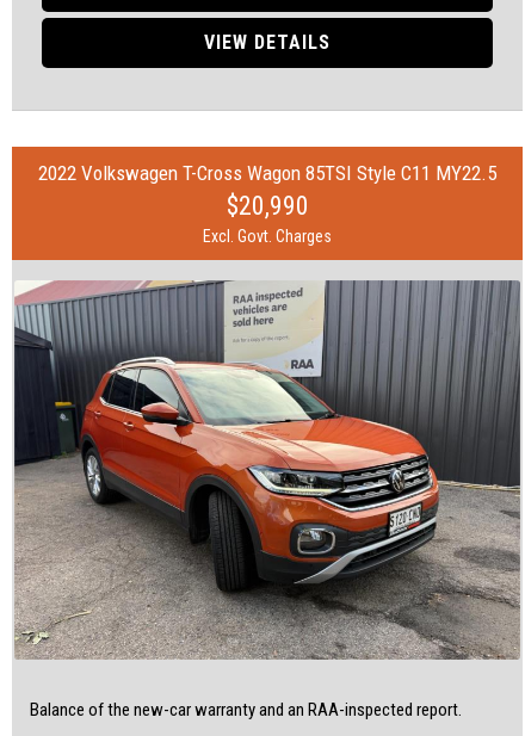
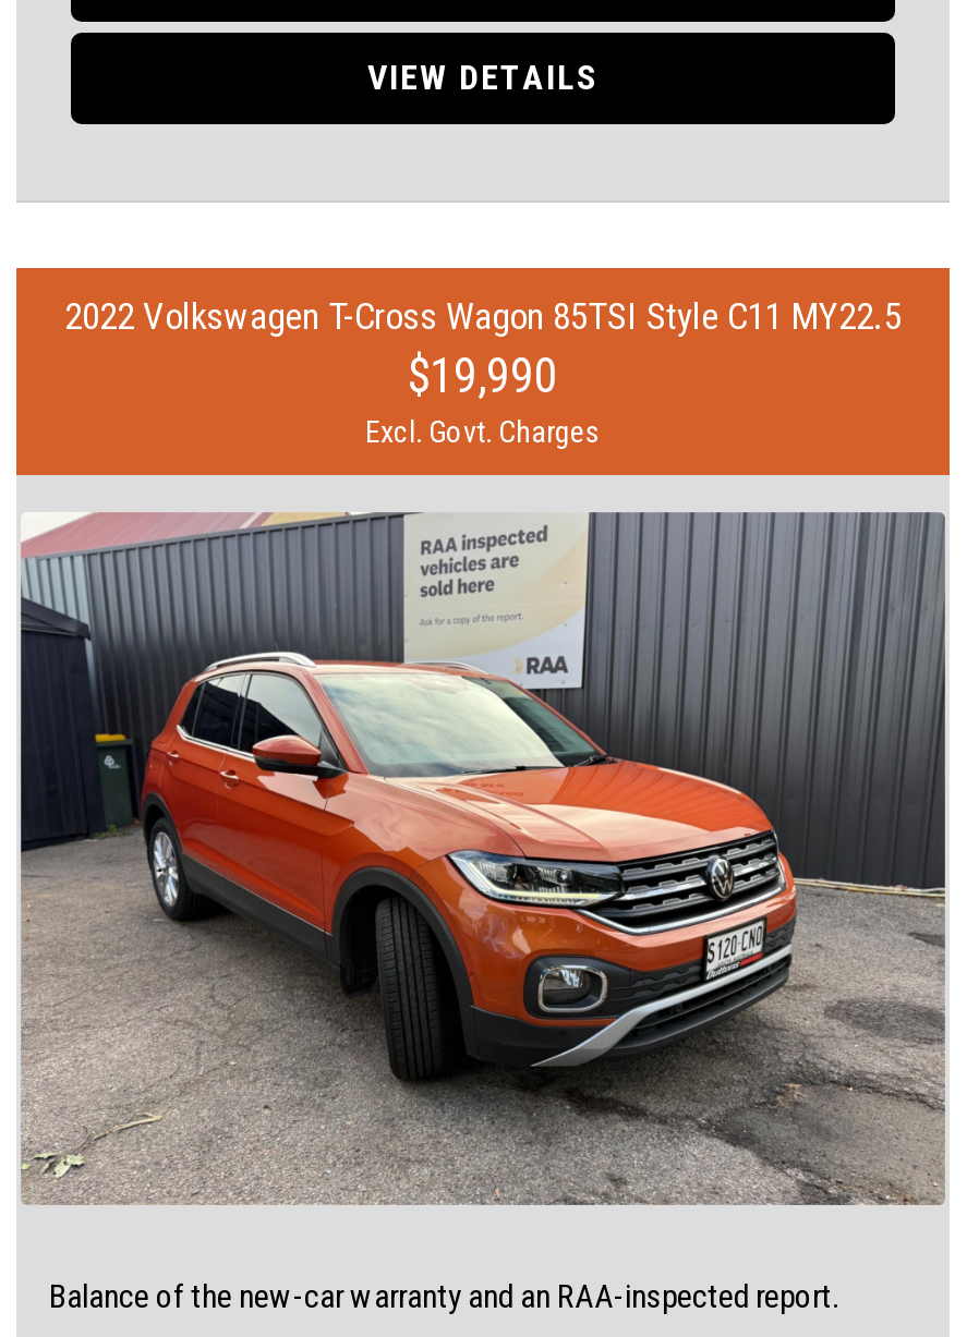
- $20,990
+ $19,990
